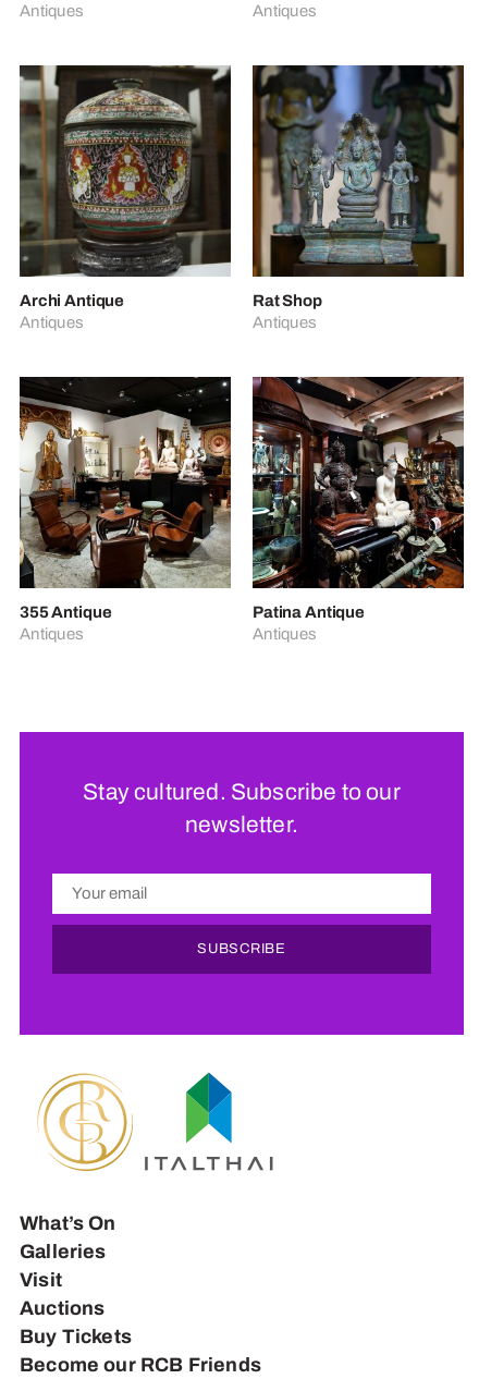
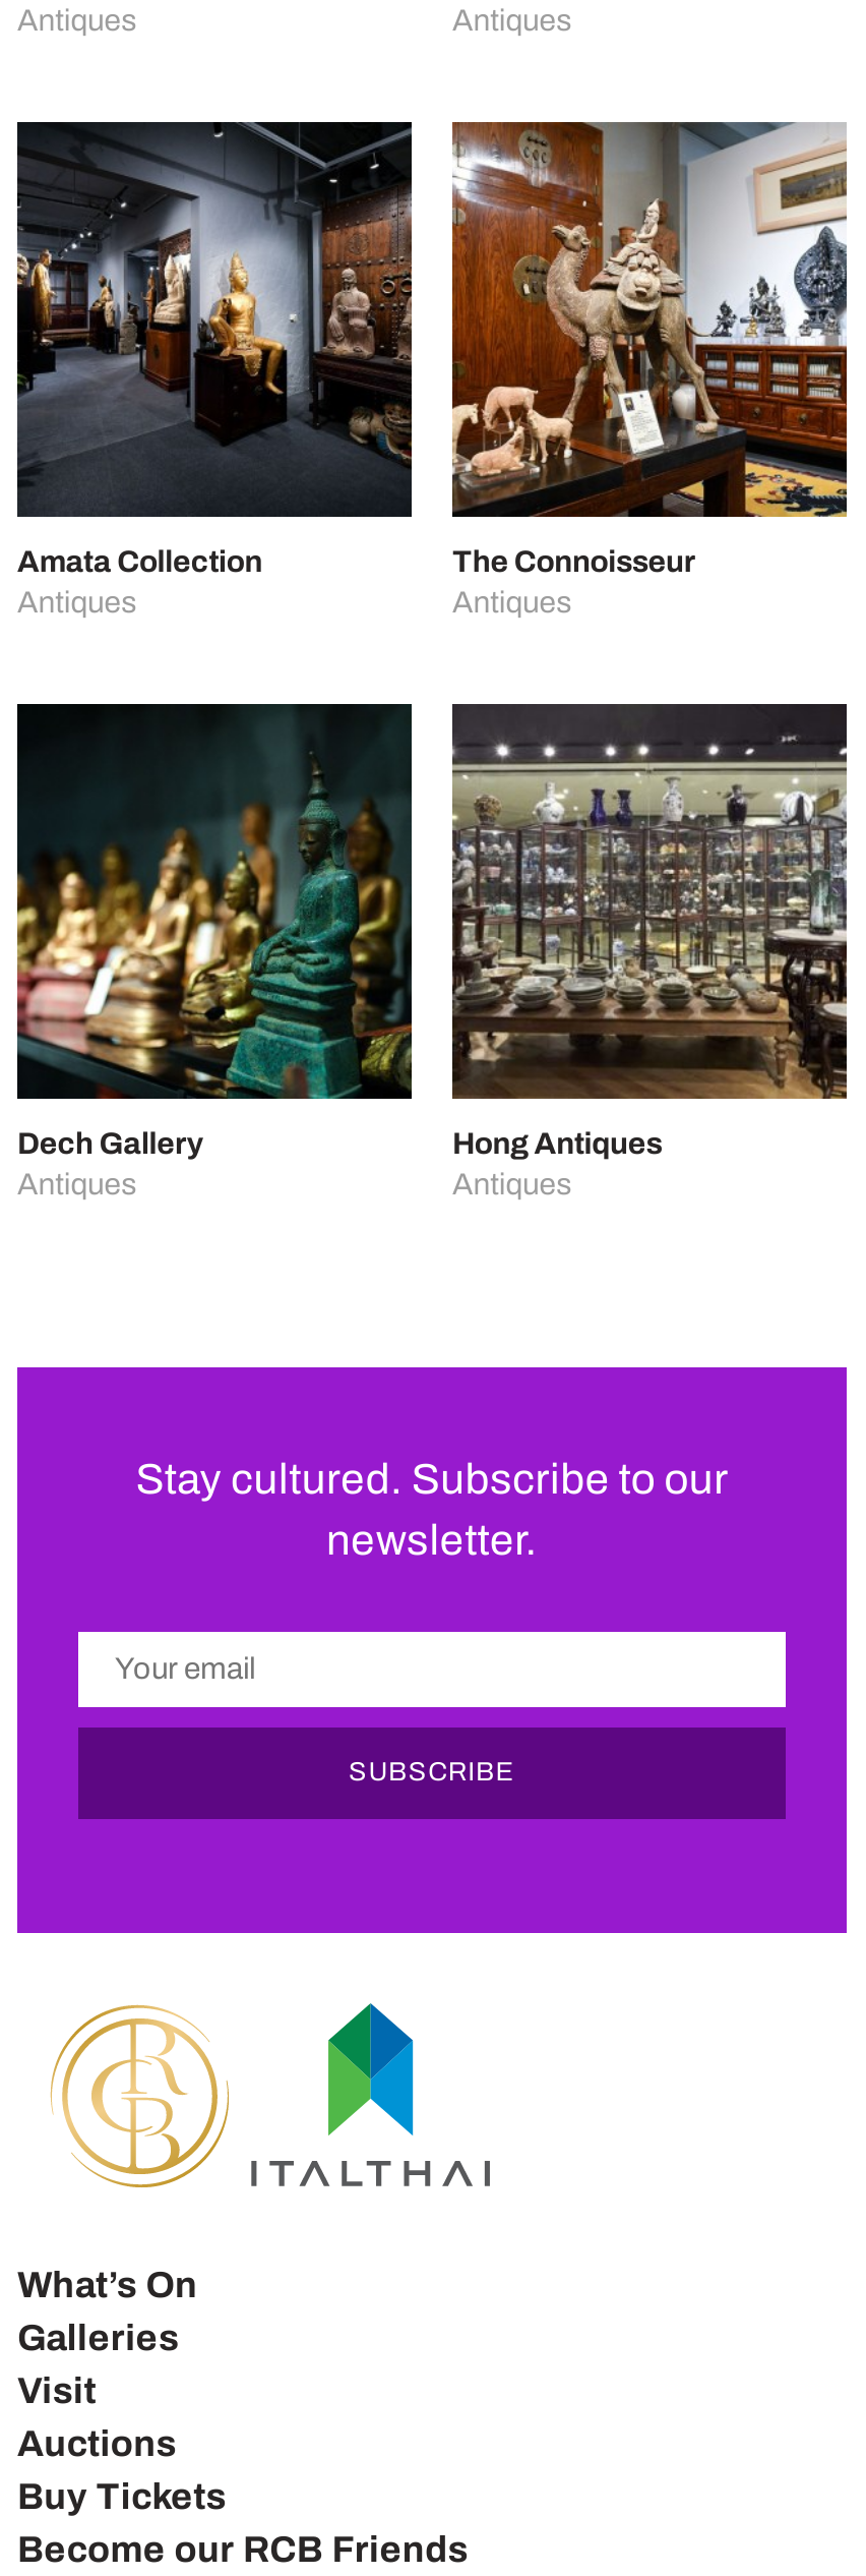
- [image]
- Archi Antique
+ [image]
+ Amata Collection

- [image]
- Rat Shop
+ [image]
+ The Connoisseur

- [image]
- 355 Antique
+ [image]
+ Dech Gallery

- [image]
- Patina Antique
+ [image]
+ Hong Antiques
